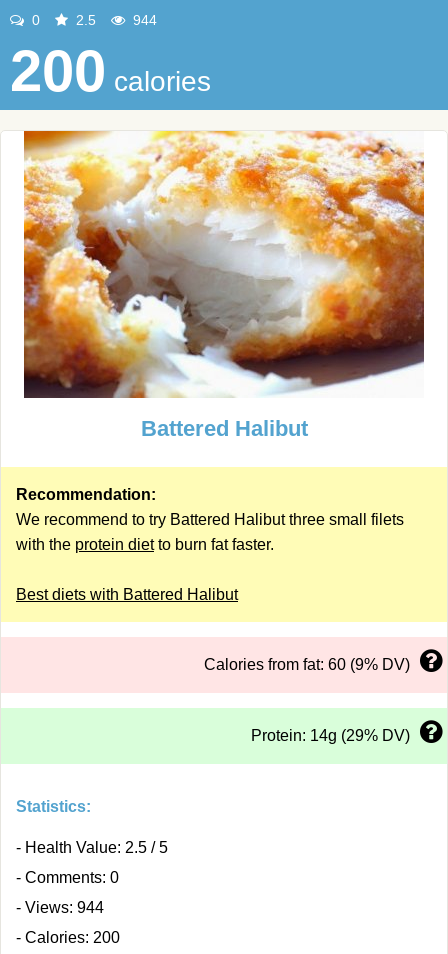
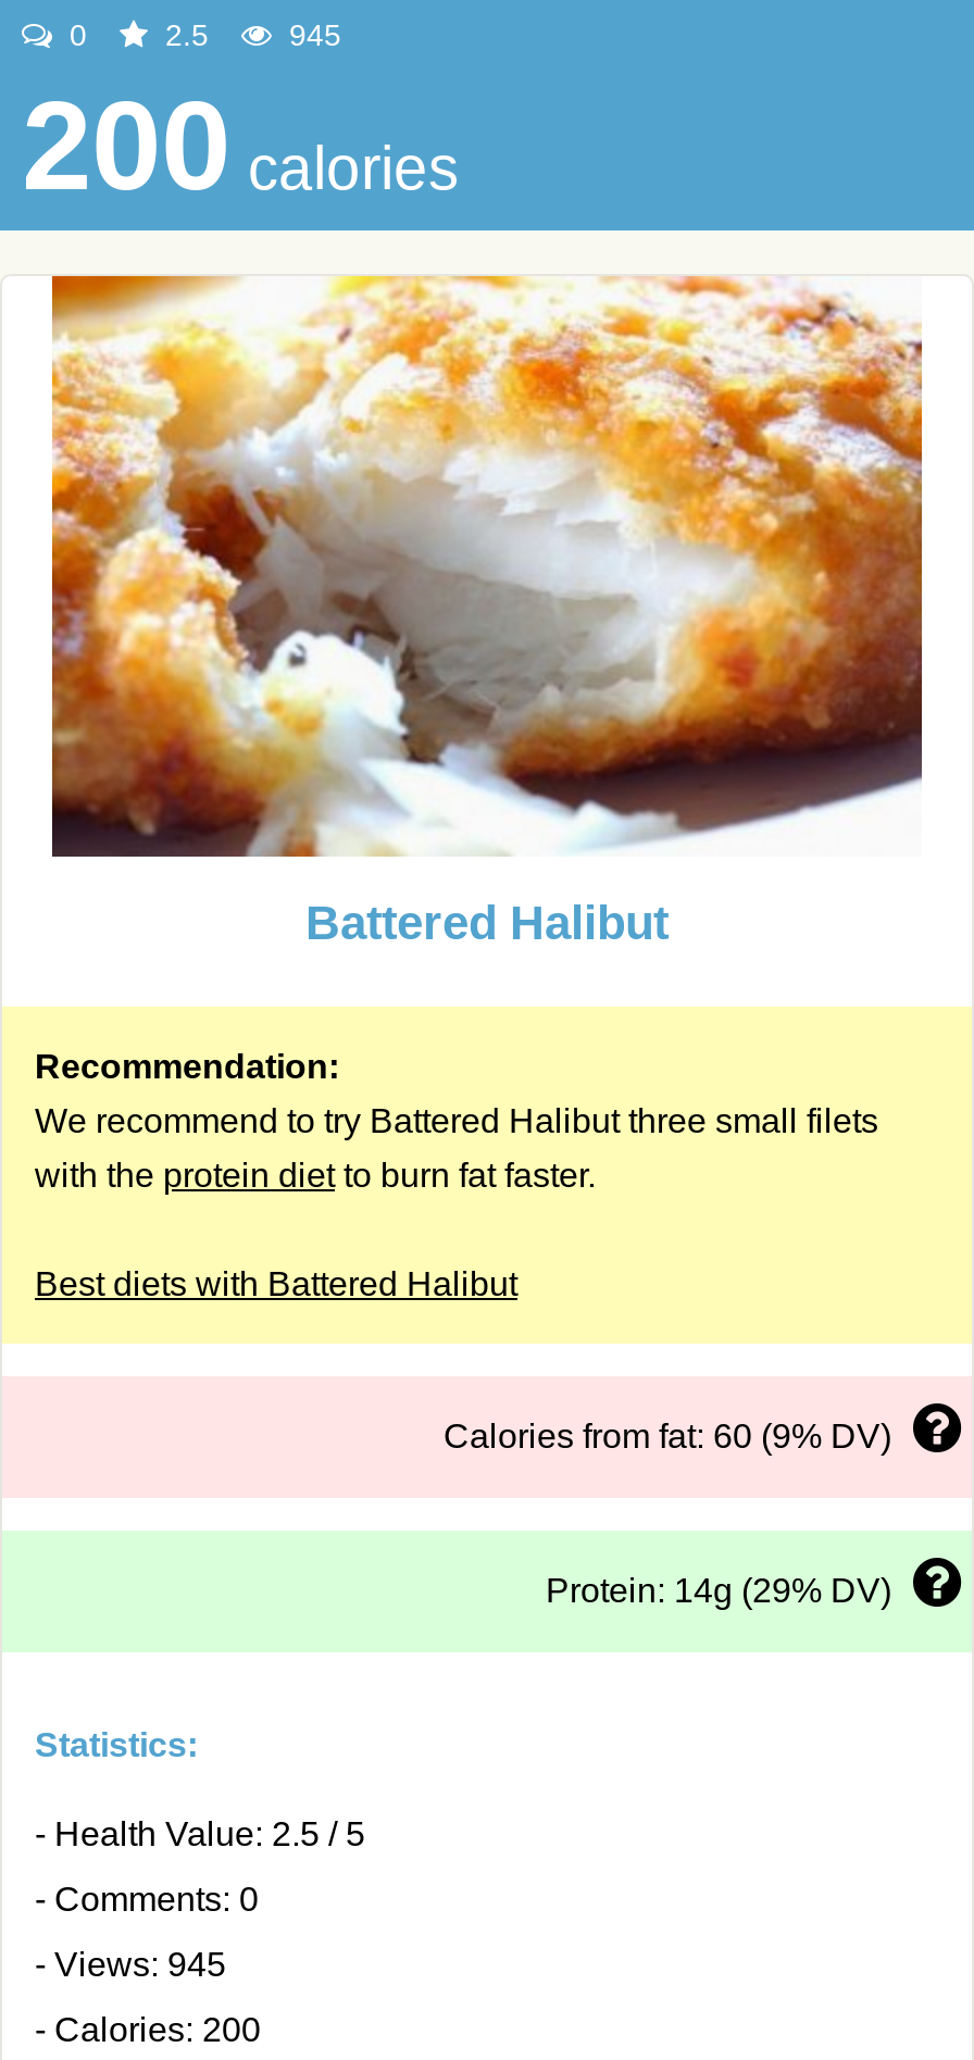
- 944
+ 945

- - Views: 944
+ - Views: 945
